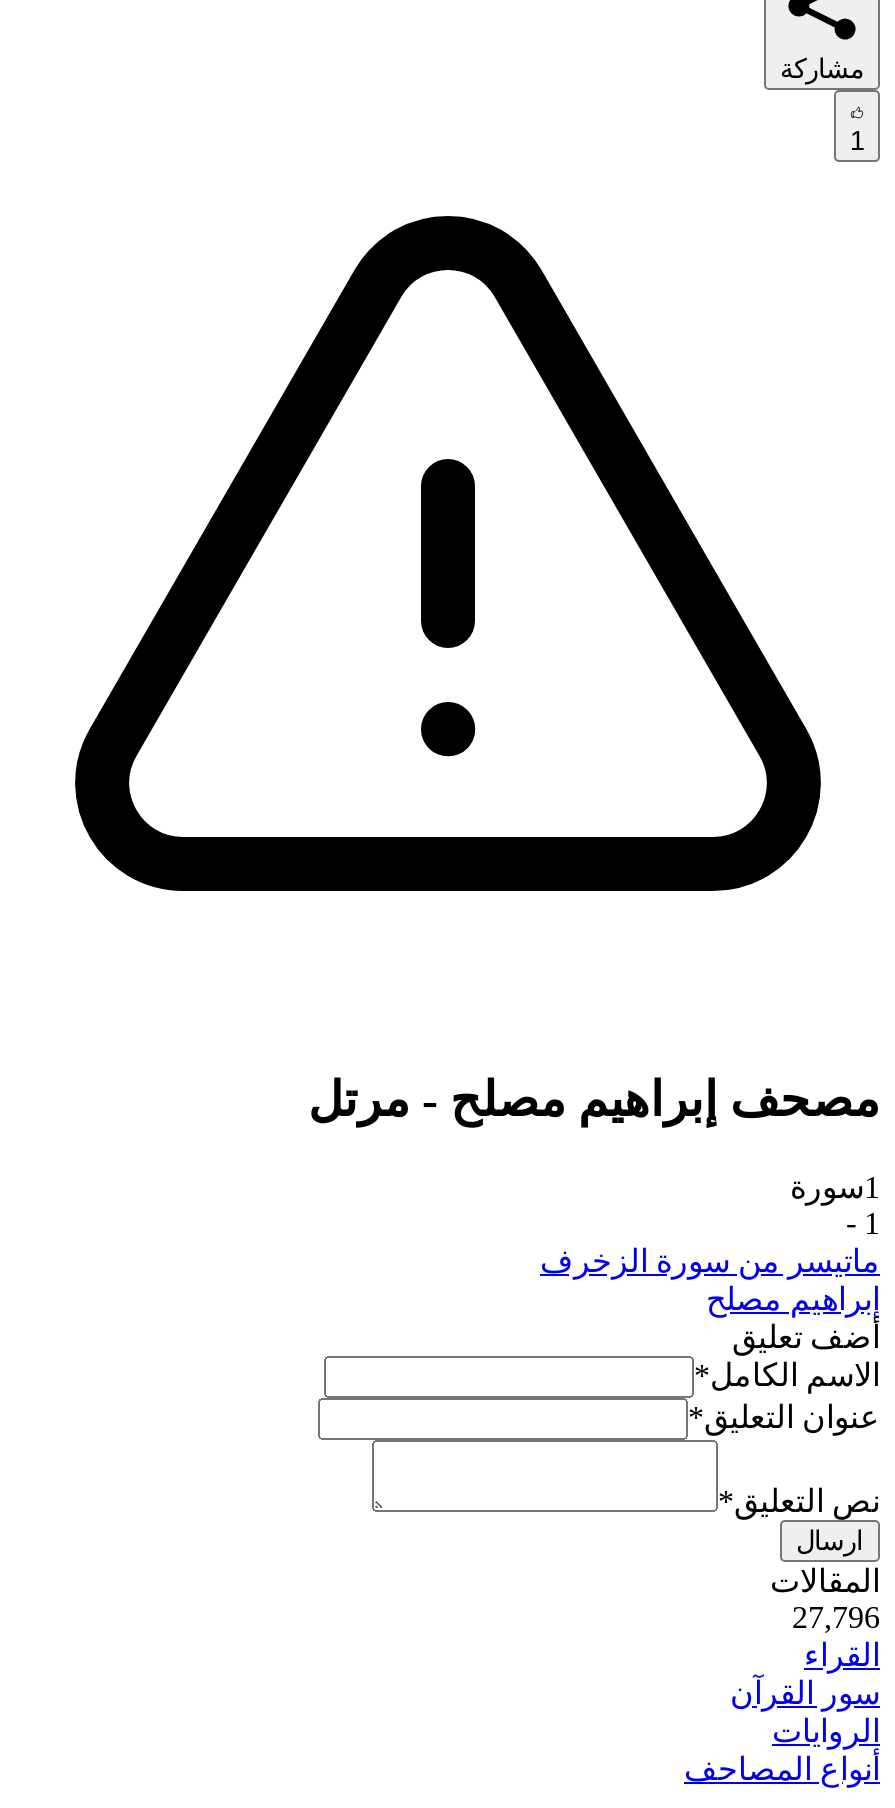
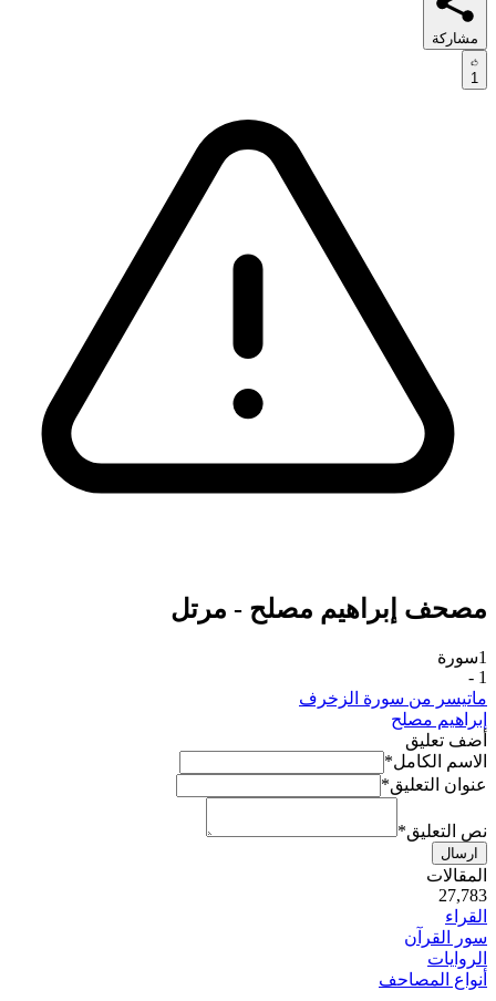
- 27,796
+ 27,783
